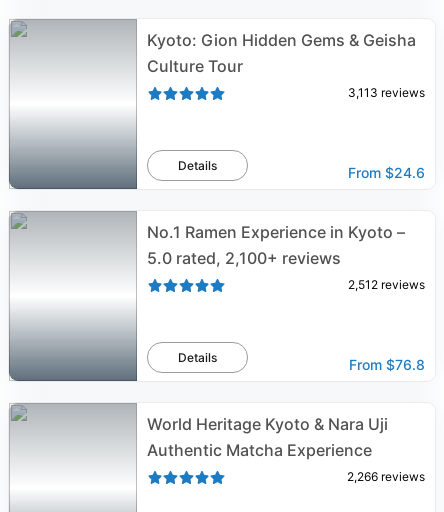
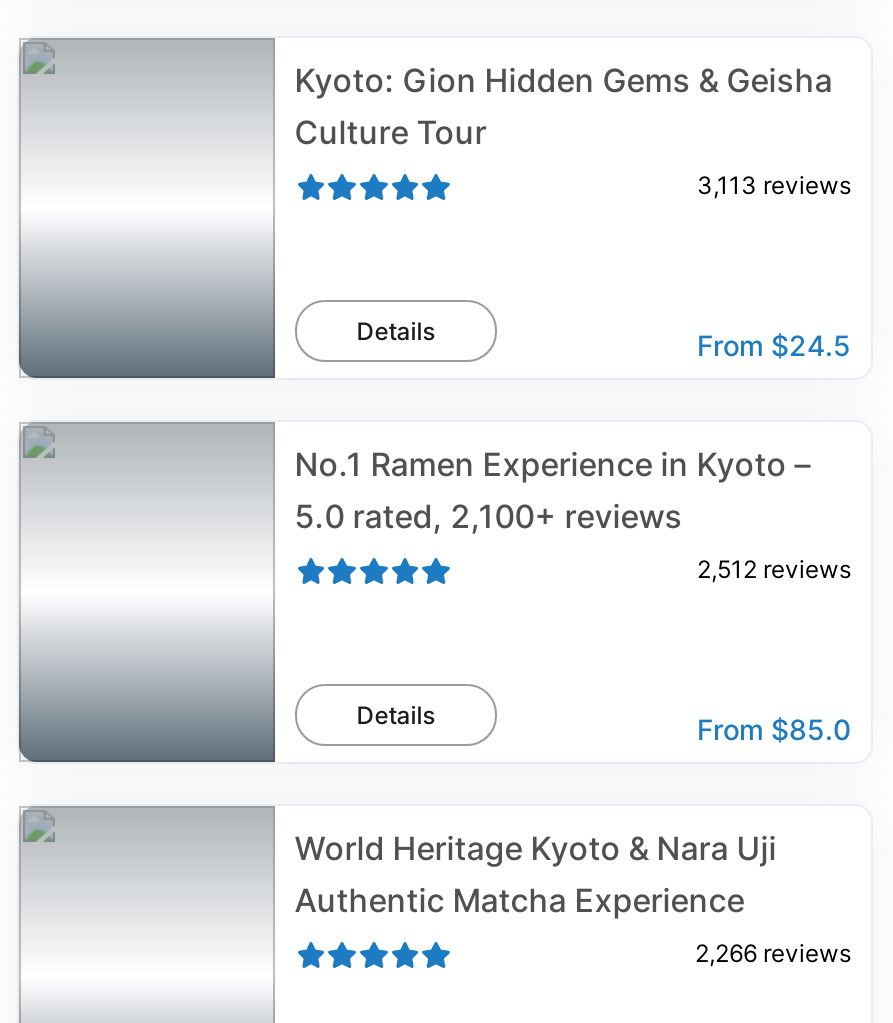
- From $24.6
+ From $24.5

- From $76.8
+ From $85.0
